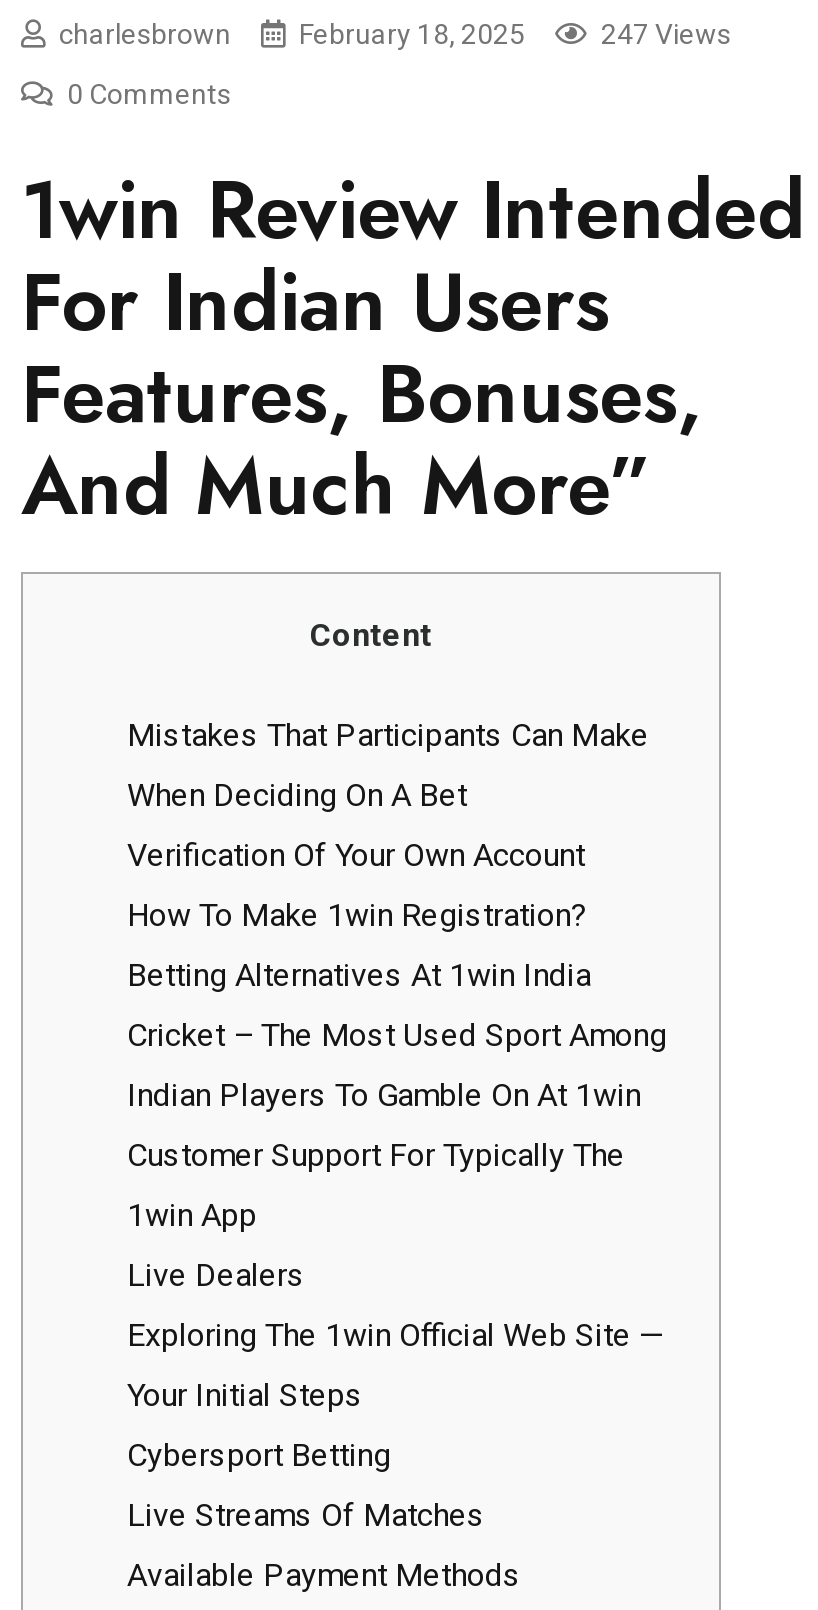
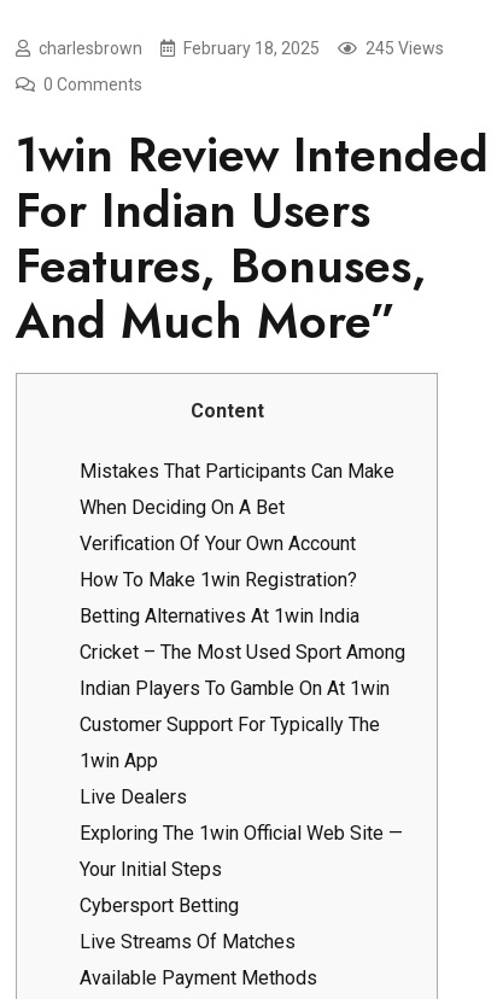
- 247 Views
+ 245 Views
